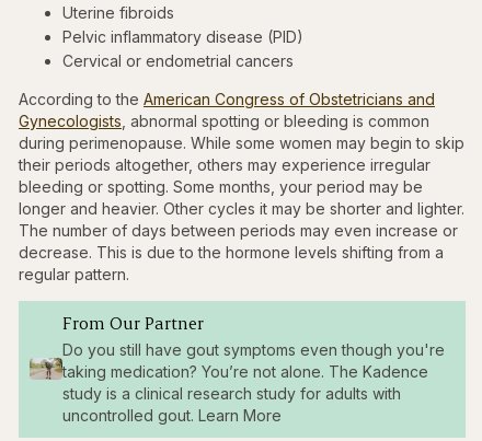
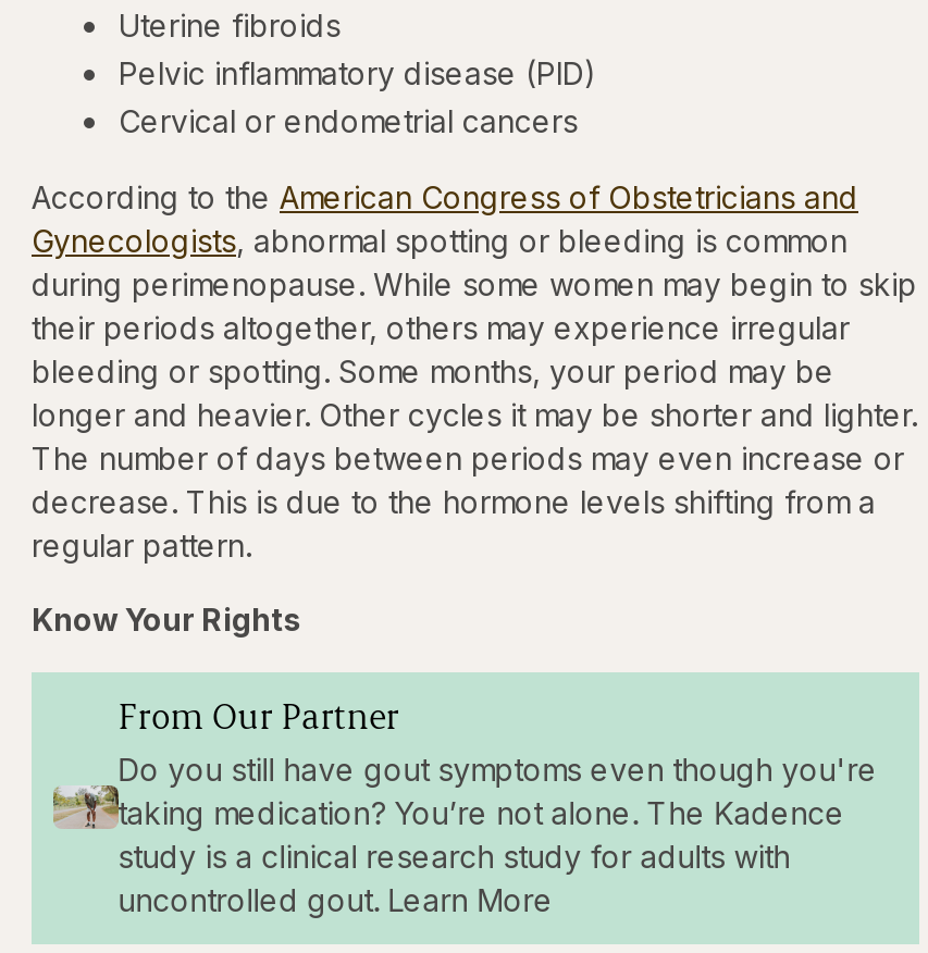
+ Know Your Rights
